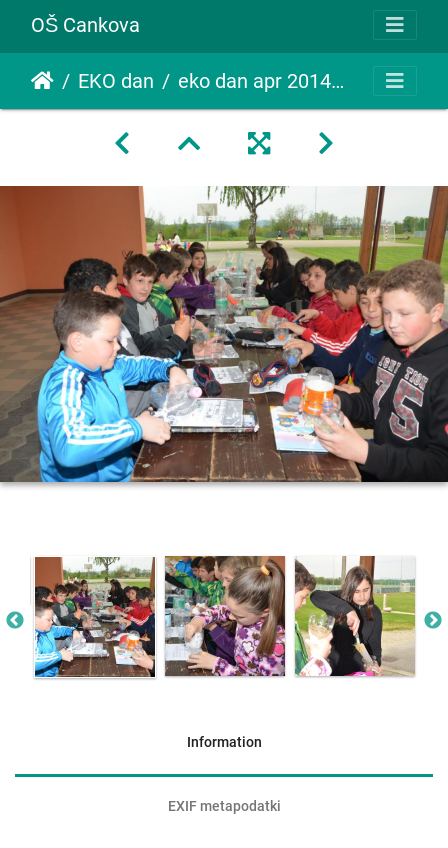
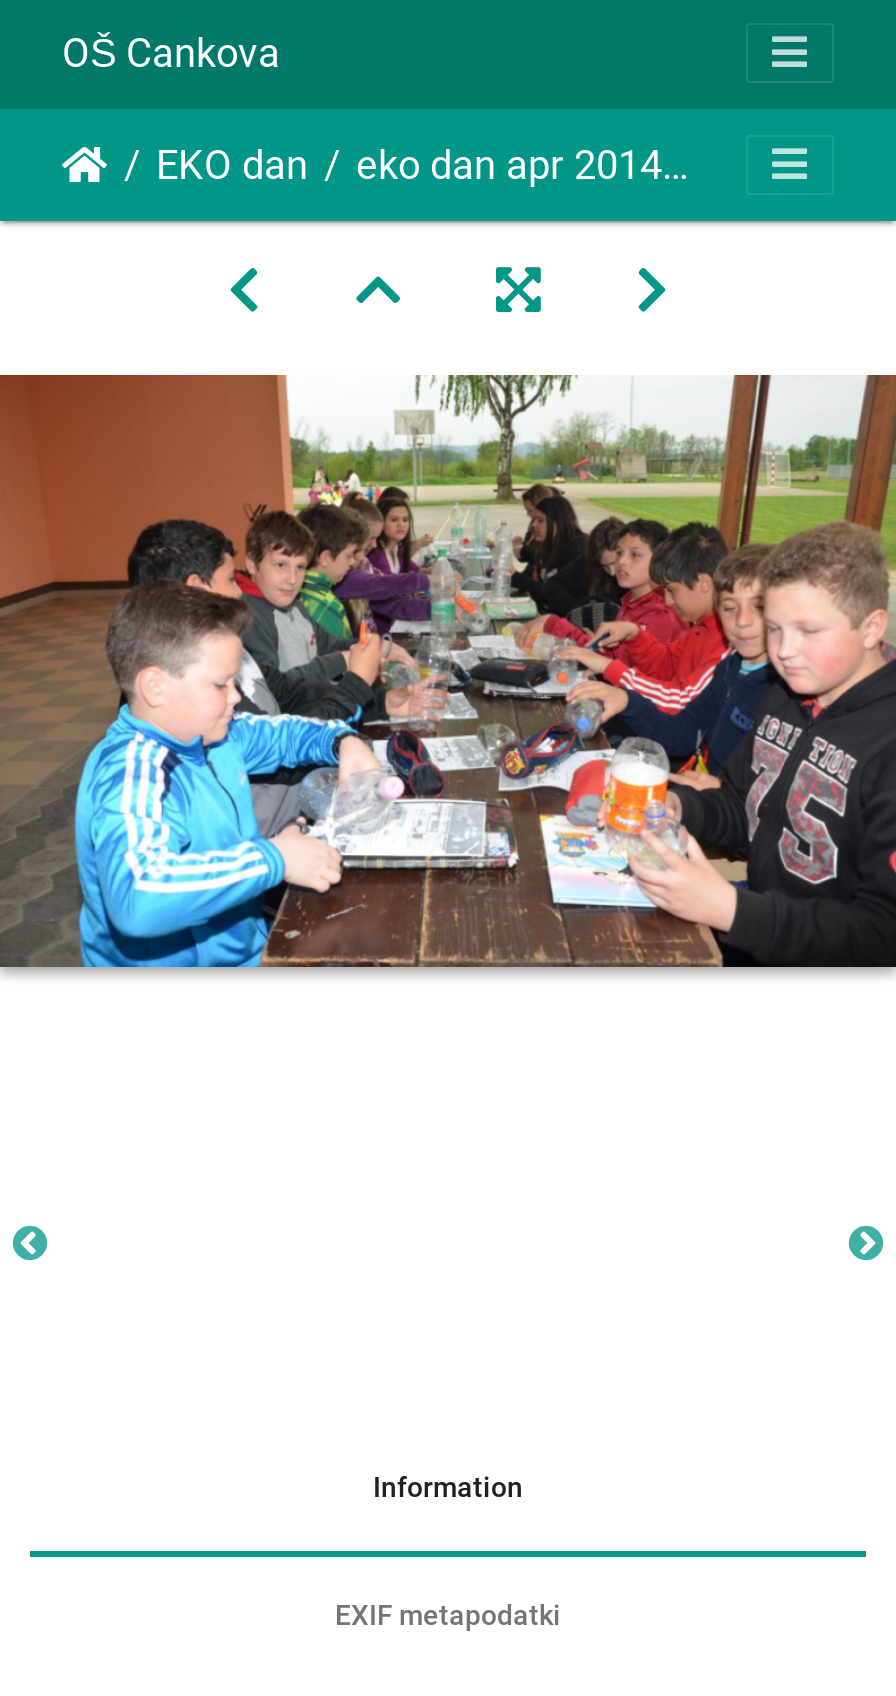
- [image]

- [image]

- [image]
